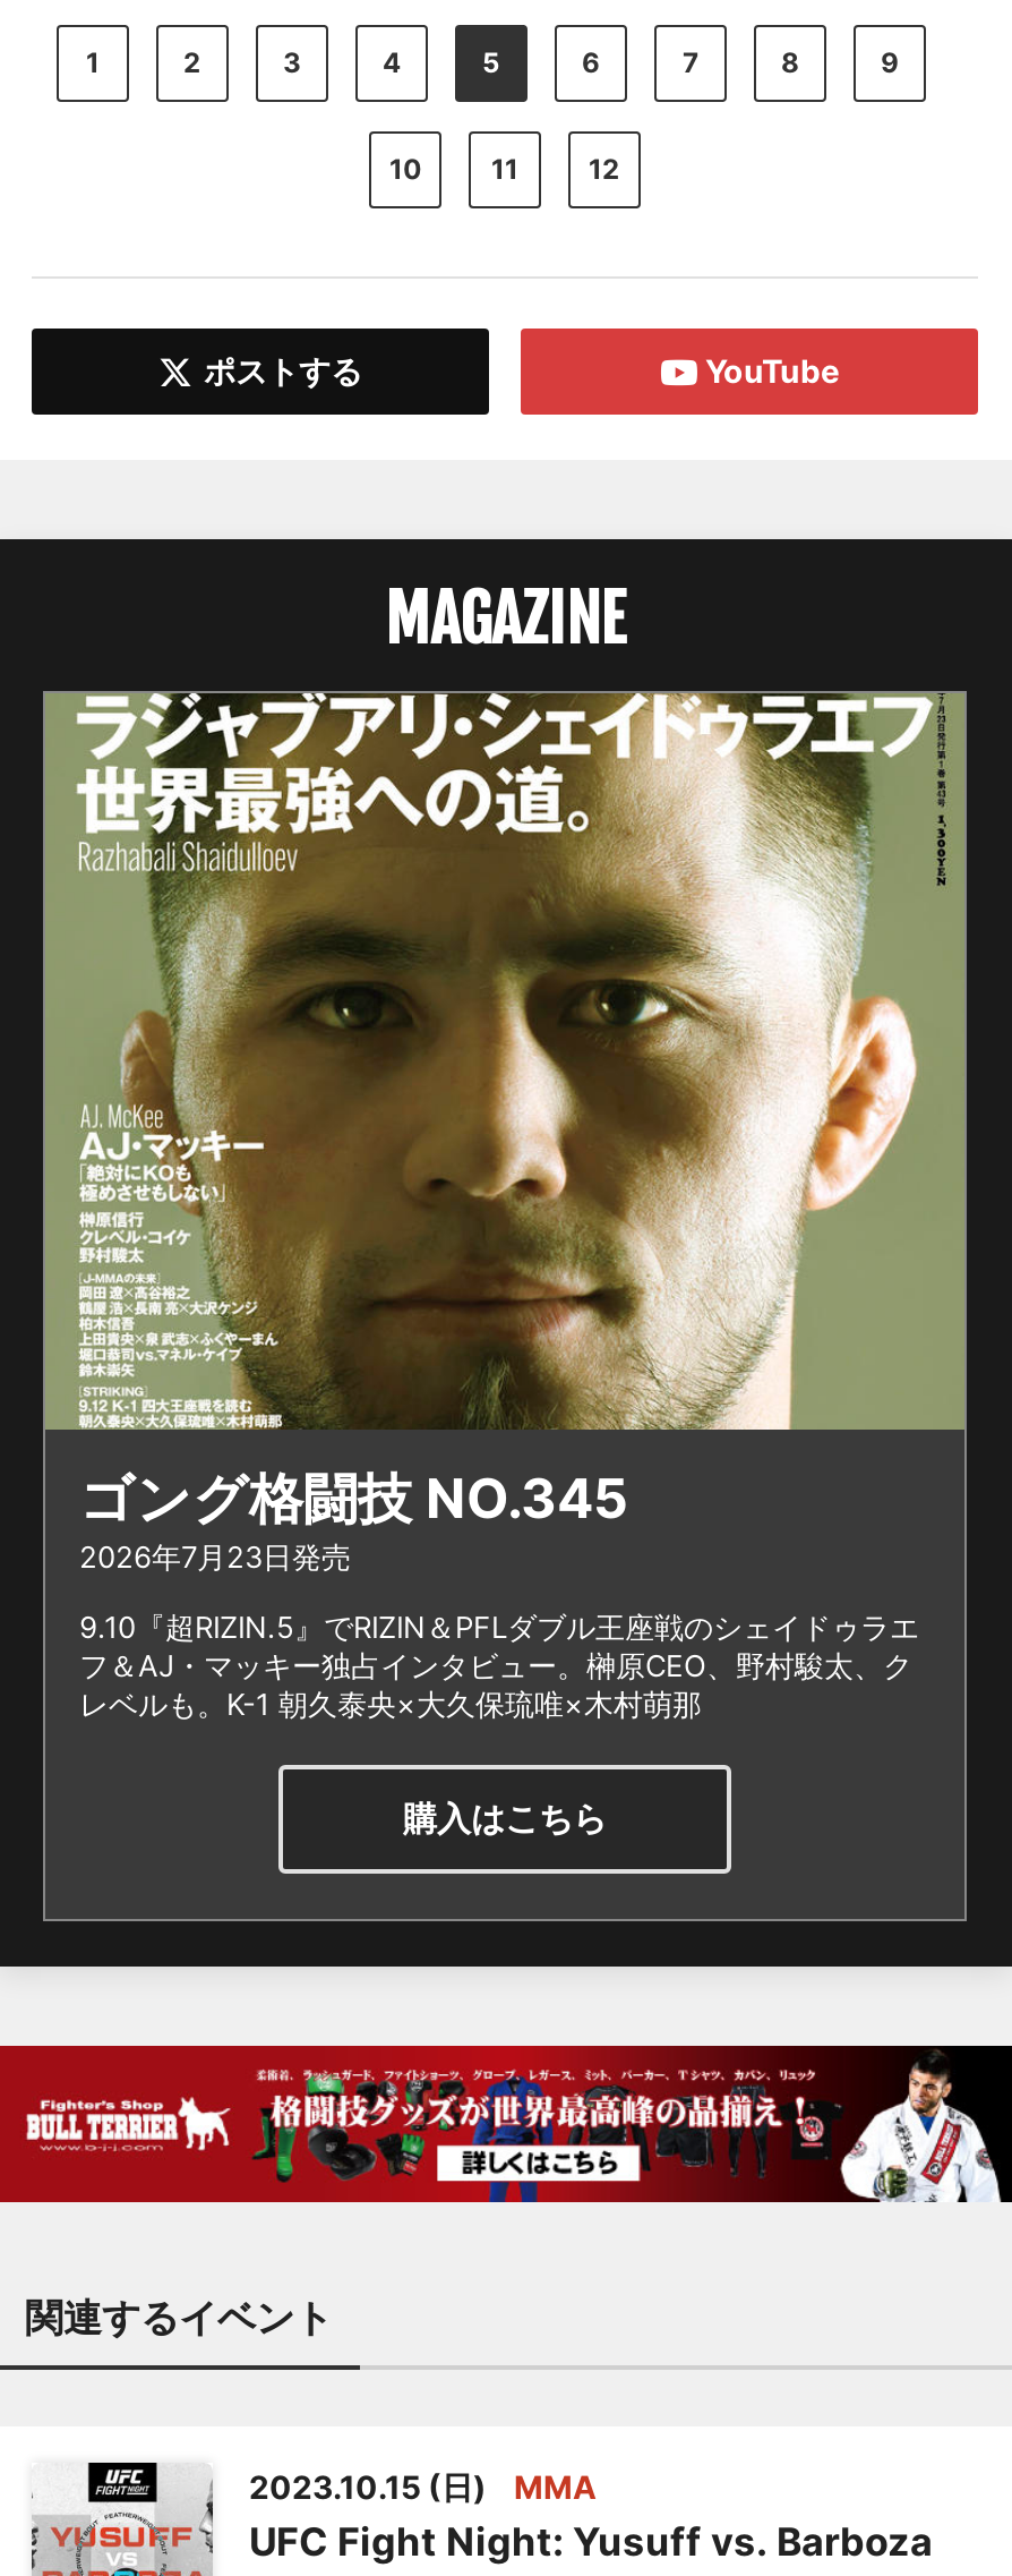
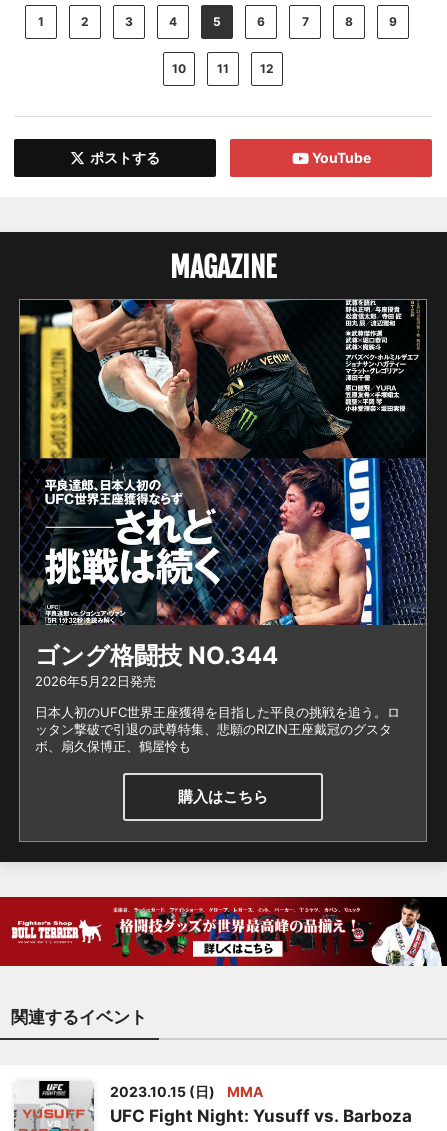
- [image]
- ゴング格闘技 NO.345
- 2026年7月23日発売
+ [image]
+ ゴング格闘技 NO.344
+ 2026年5月22日発売

- 9.10『超RIZIN.5』でRIZIN＆PFLダブル王座戦のシェイドゥラエ
- フ＆AJ・マッキー独占インタビュー。榊原CEO、野村駿太、ク
- レベルも。K-1 朝久泰央×大久保琉唯×木村萌那
+ 日本人初のUFC世界王座獲得を目指した平良の挑戦を追う。ロ
+ ッタン撃破で引退の武尊特集、悲願のRIZIN王座戴冠のグスタ
+ ボ、扇久保博正、鶴屋怜も
